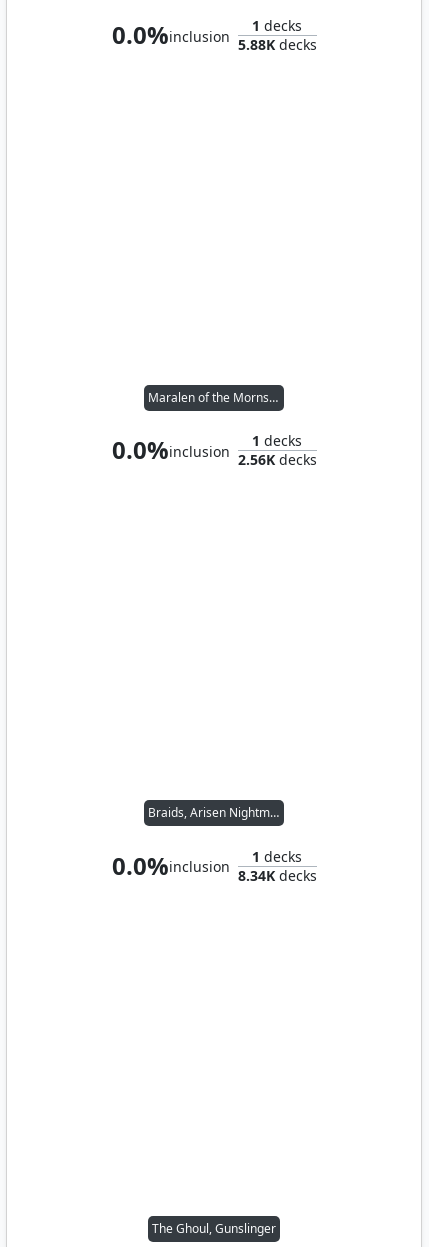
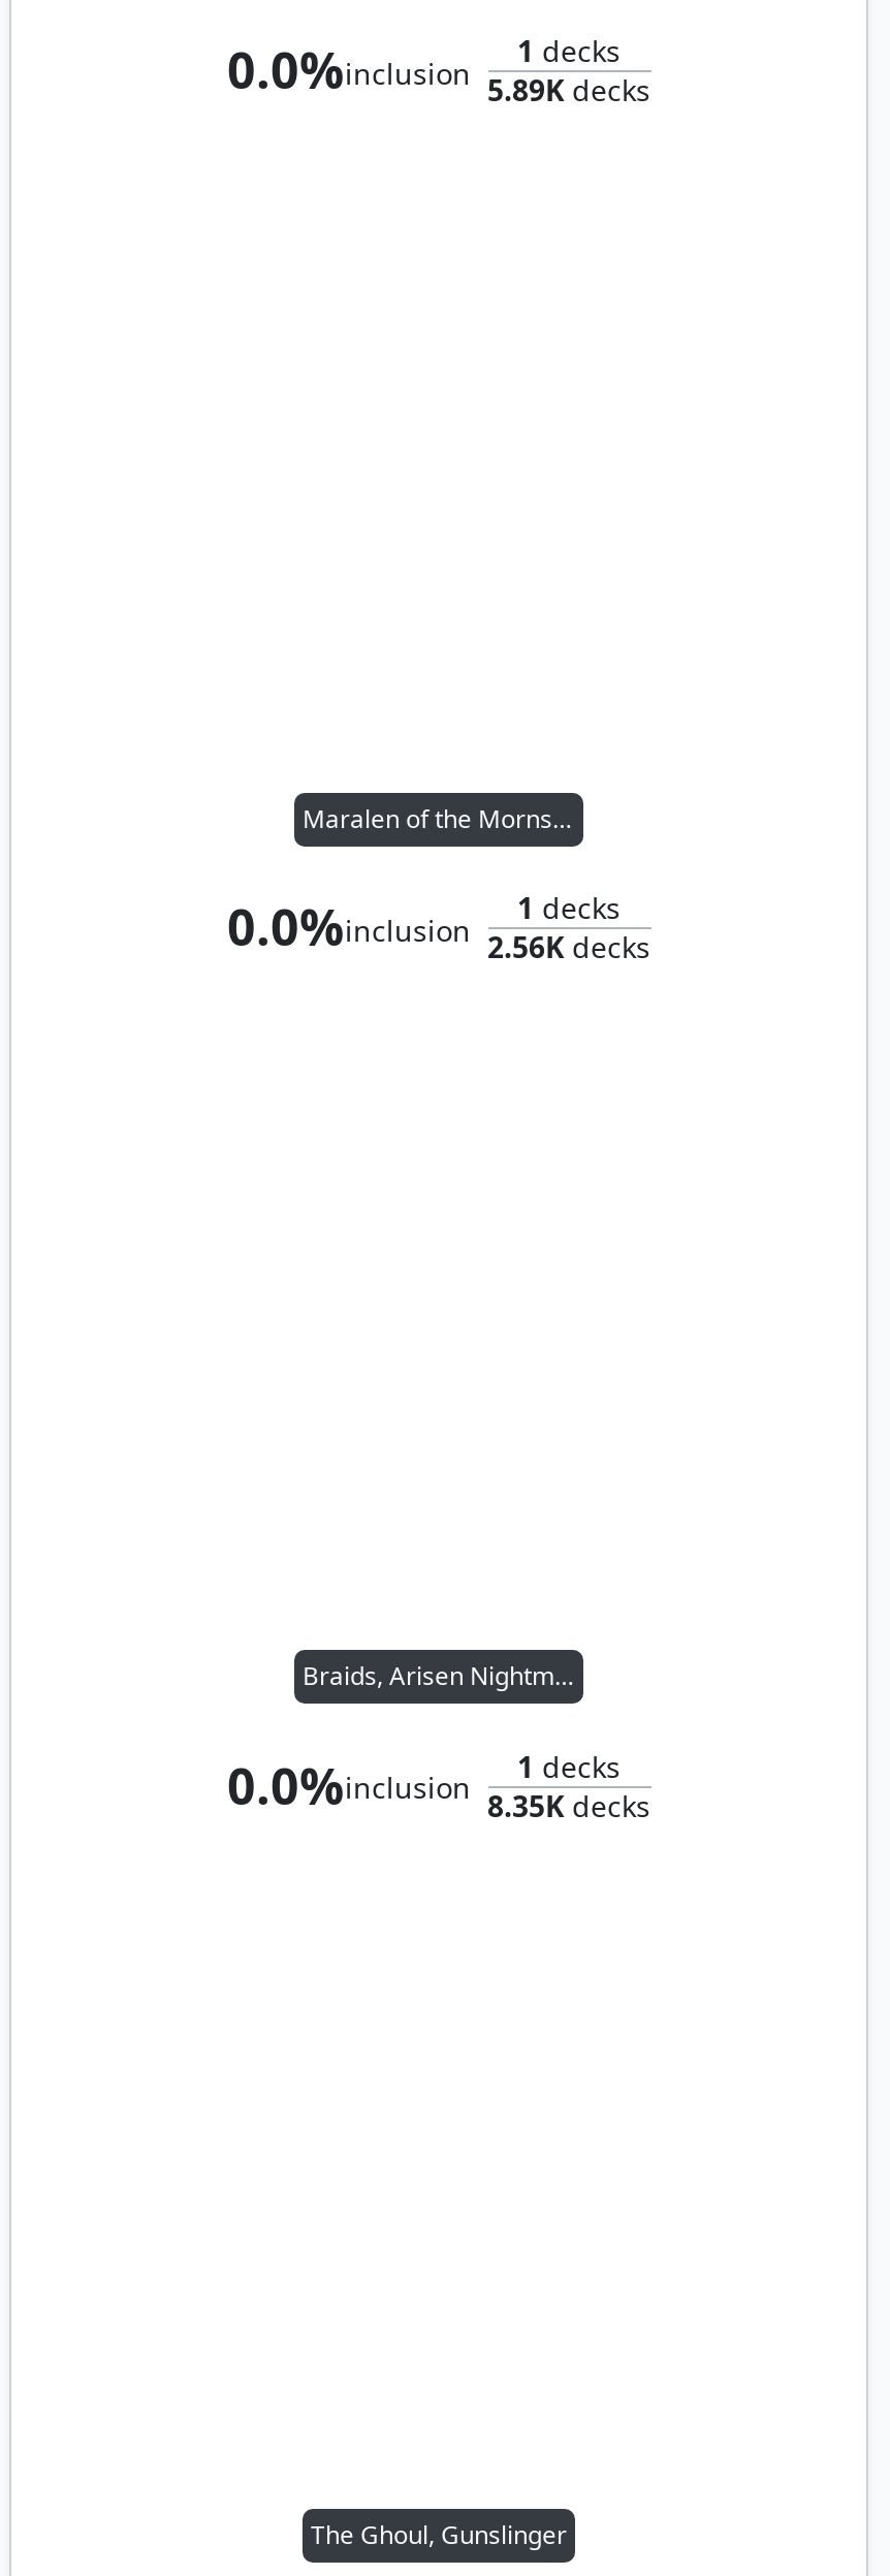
- 0.0%inclusion 5.88K decks 1 decks
+ 0.0%inclusion 5.89K decks 1 decks

- 0.0%inclusion 8.34K decks 1 decks
+ 0.0%inclusion 8.35K decks 1 decks
